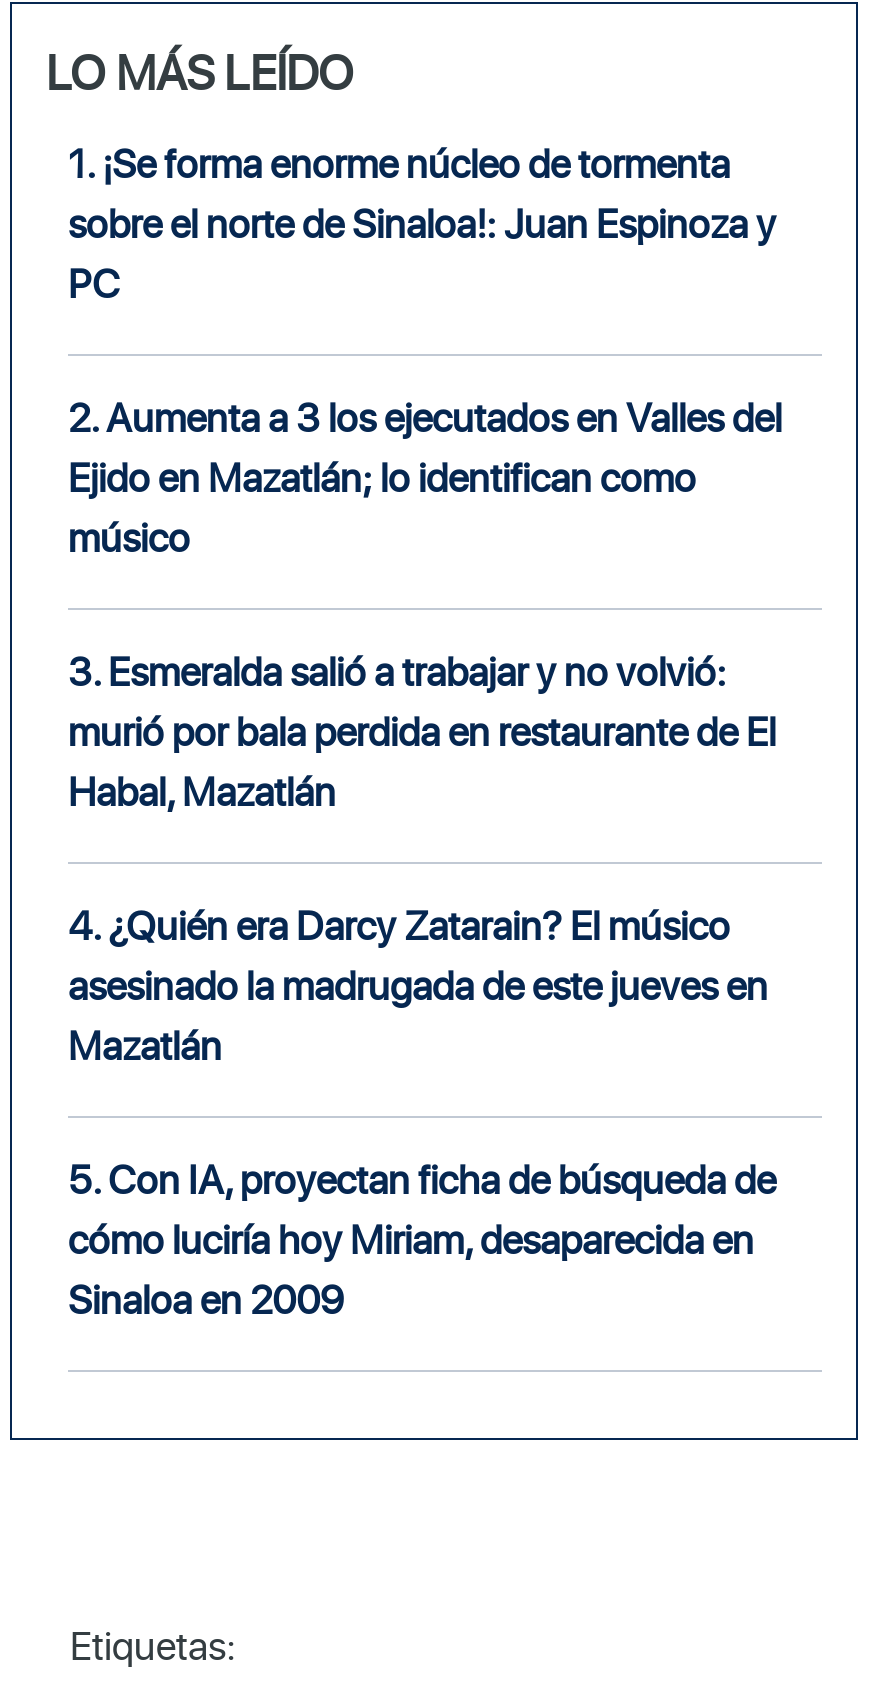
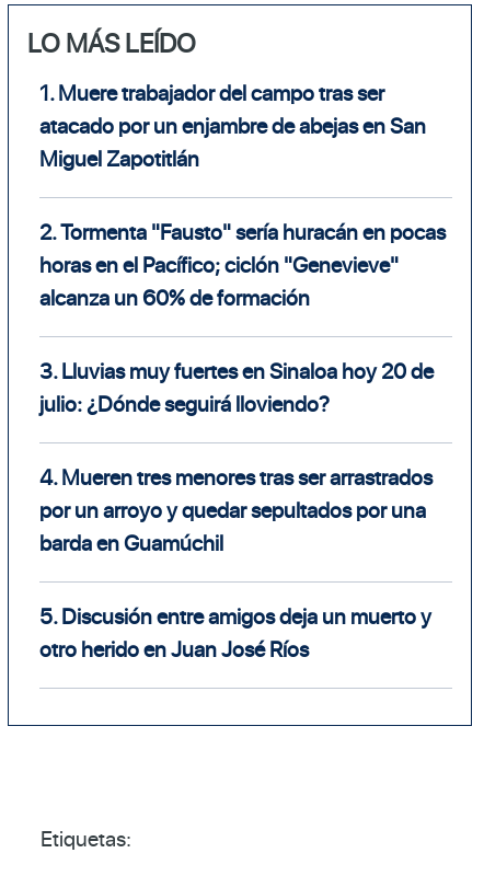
- 1. ¡Se forma enorme núcleo de tormenta
- sobre el norte de Sinaloa!: Juan Espinoza y
- PC
+ 1. Muere trabajador del campo tras ser
+ atacado por un enjambre de abejas en San
+ Miguel Zapotitlán

- 2.Aumenta a 3 los ejecutados en Valles del
- Ejido en Mazatlán; lo identifican como
- músico
+ 2.Tormenta "Fausto" sería huracán en pocas
+ horas en el Pacífico; ciclón "Genevieve"
+ alcanza un 60% de formación

- 3. Esmeralda salió a trabajar y no volvió:
- murió por bala perdida en restaurante de El
- Habal, Mazatlán
+ 3.Lluvias muy fuertes en Sinaloa hoy 20 de
+ julio: ¿Dónde seguirá lloviendo?

- 4. ¿Quién era Darcy Zatarain? El músico
- asesinado la madrugada de este jueves en
- Mazatlán
+ 4. Mueren tres menores tras ser arrastrados
+ por un arroyo y quedar sepultados por una
+ barda en Guamúchil

- 5. Con IA, proyectan ficha de búsqueda de
- cómo luciría hoy Miriam, desaparecida en
- Sinaloa en 2009
+ 5.Discusión entre amigos deja un muerto y
+ otro herido en Juan José Ríos
